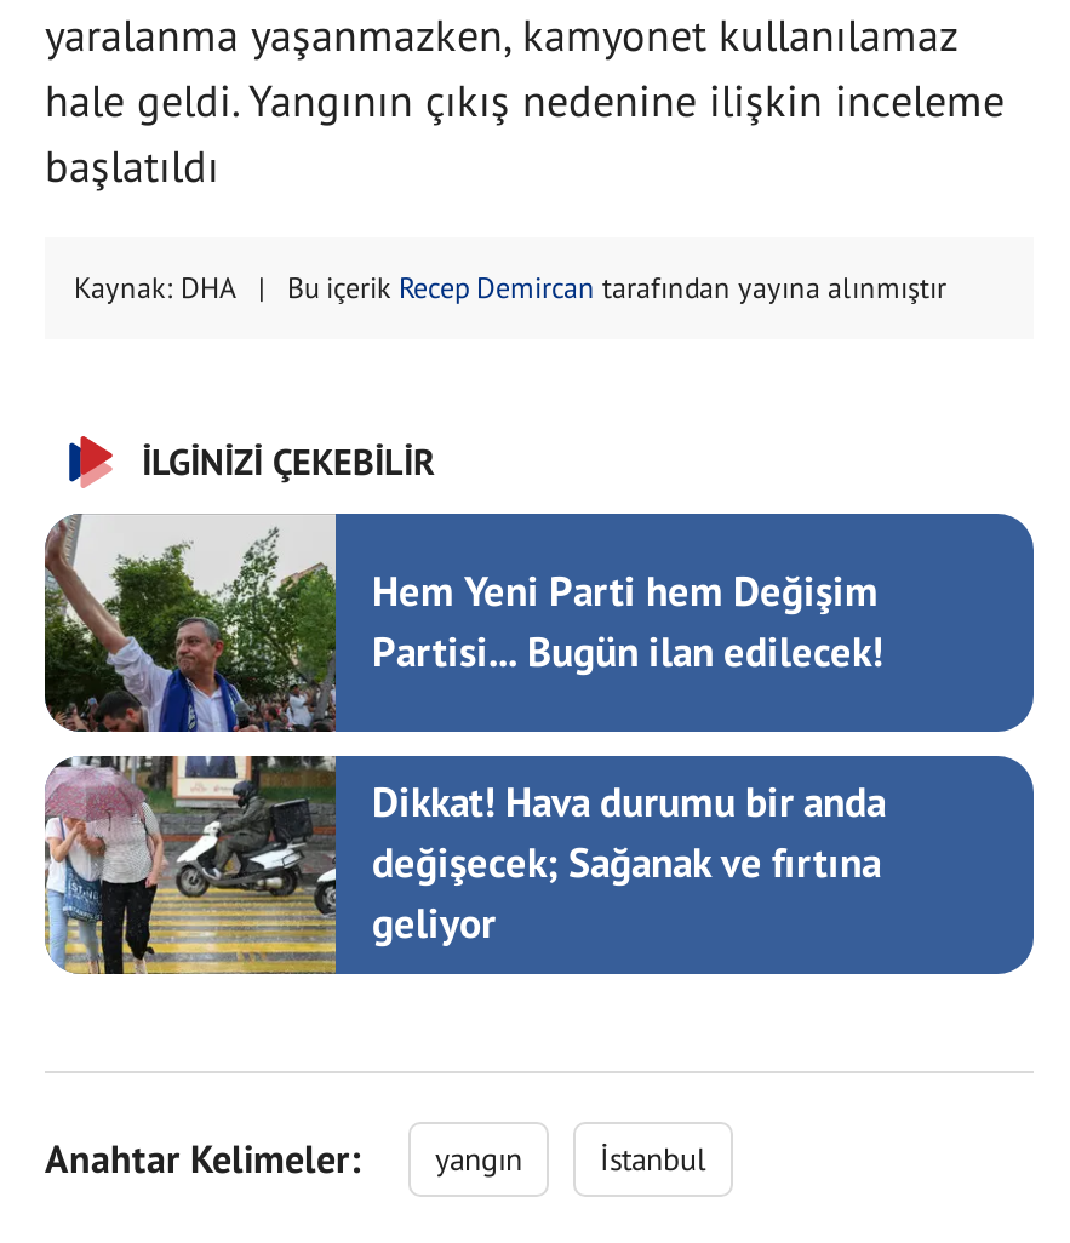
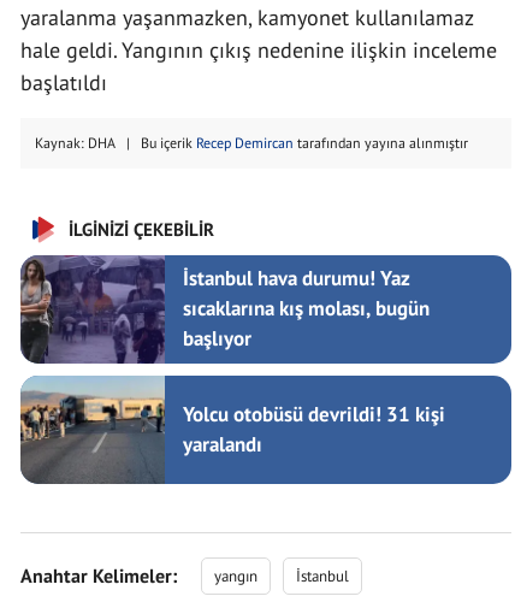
- [image]
- Hem Yeni Parti hem Değişim
- Partisi... Bugün ilan edilecek!
+ [image]
+ İstanbul hava durumu! Yaz
+ sıcaklarına kış molası, bugün
+ başlıyor

- [image]
- Dikkat! Hava durumu bir anda
- değişecek; Sağanak ve fırtına
- geliyor
+ [image]
+ Yolcu otobüsü devrildi! 31 kişi
+ yaralandı
